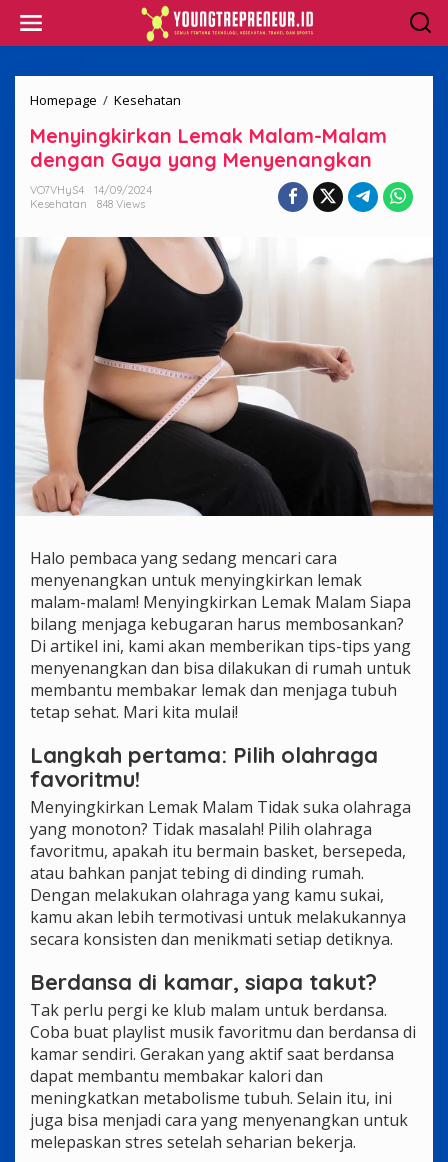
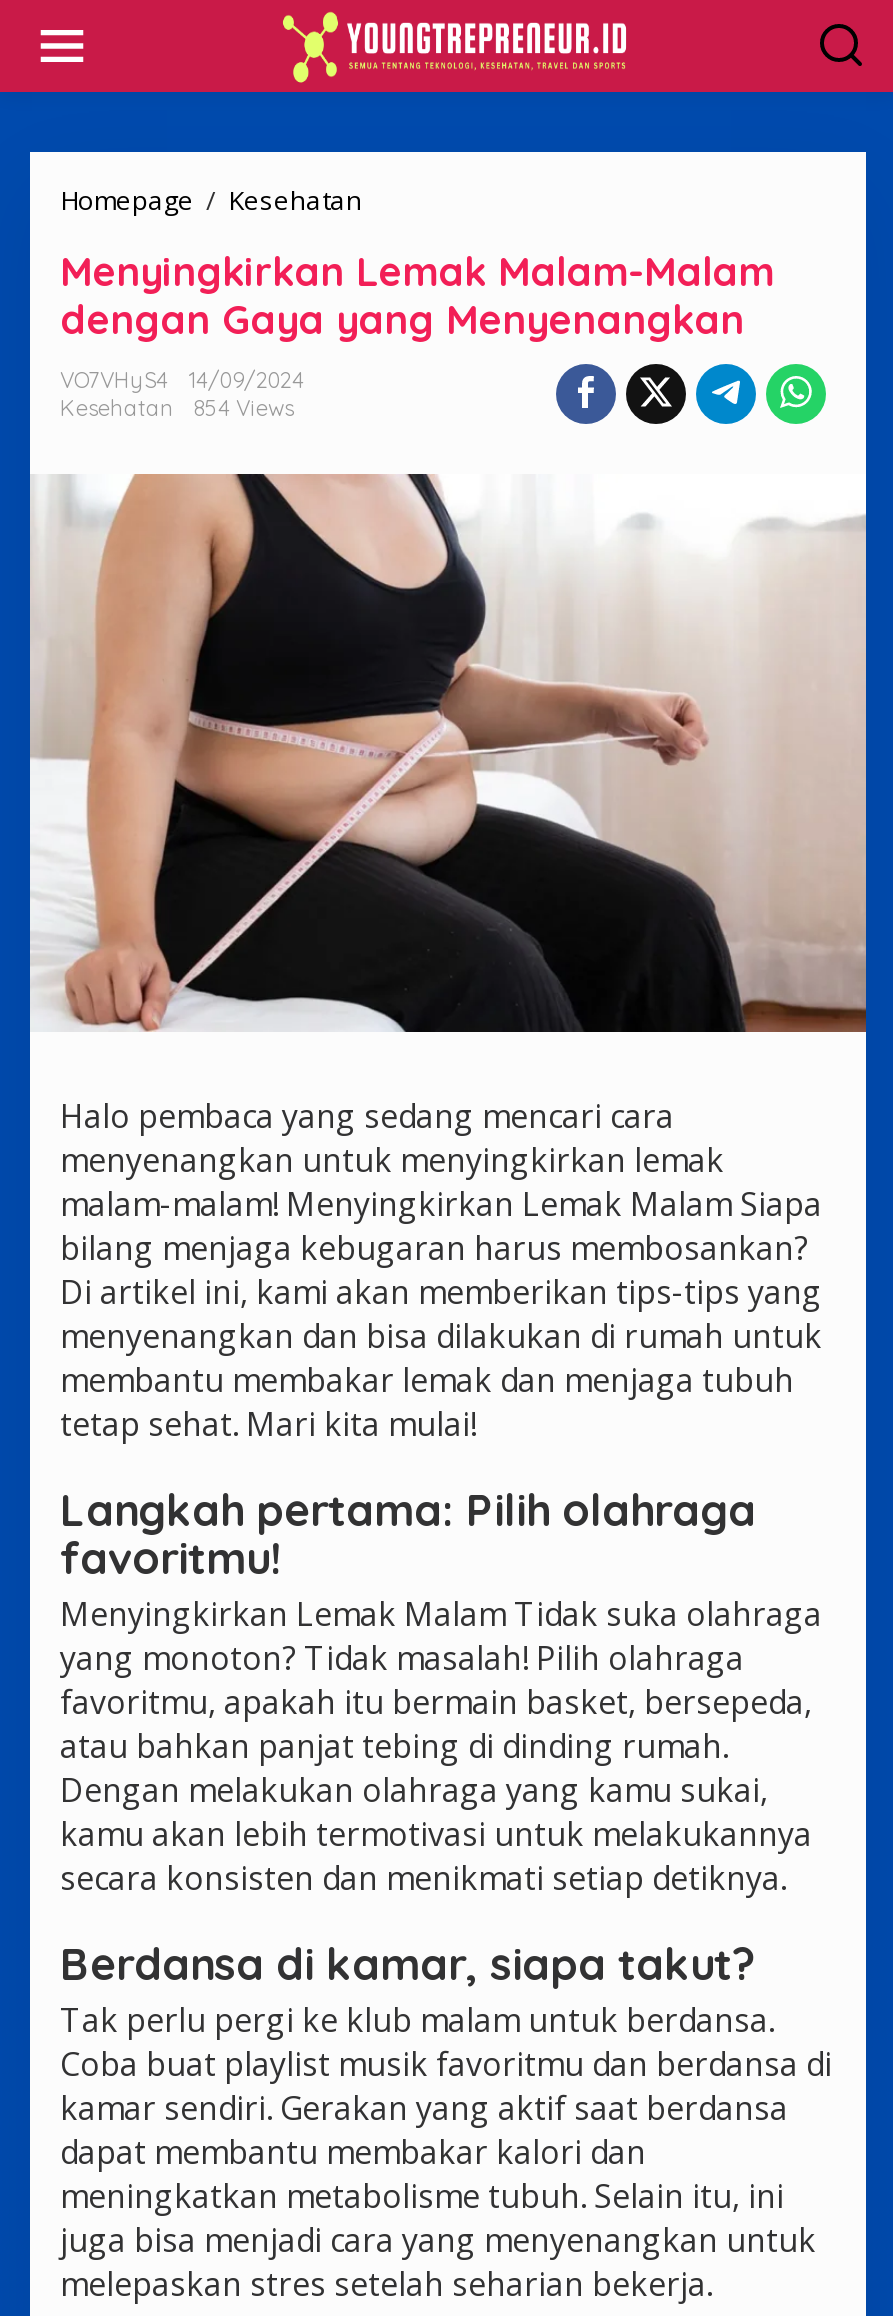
- Kesehatan 848 Views
+ Kesehatan 854 Views
